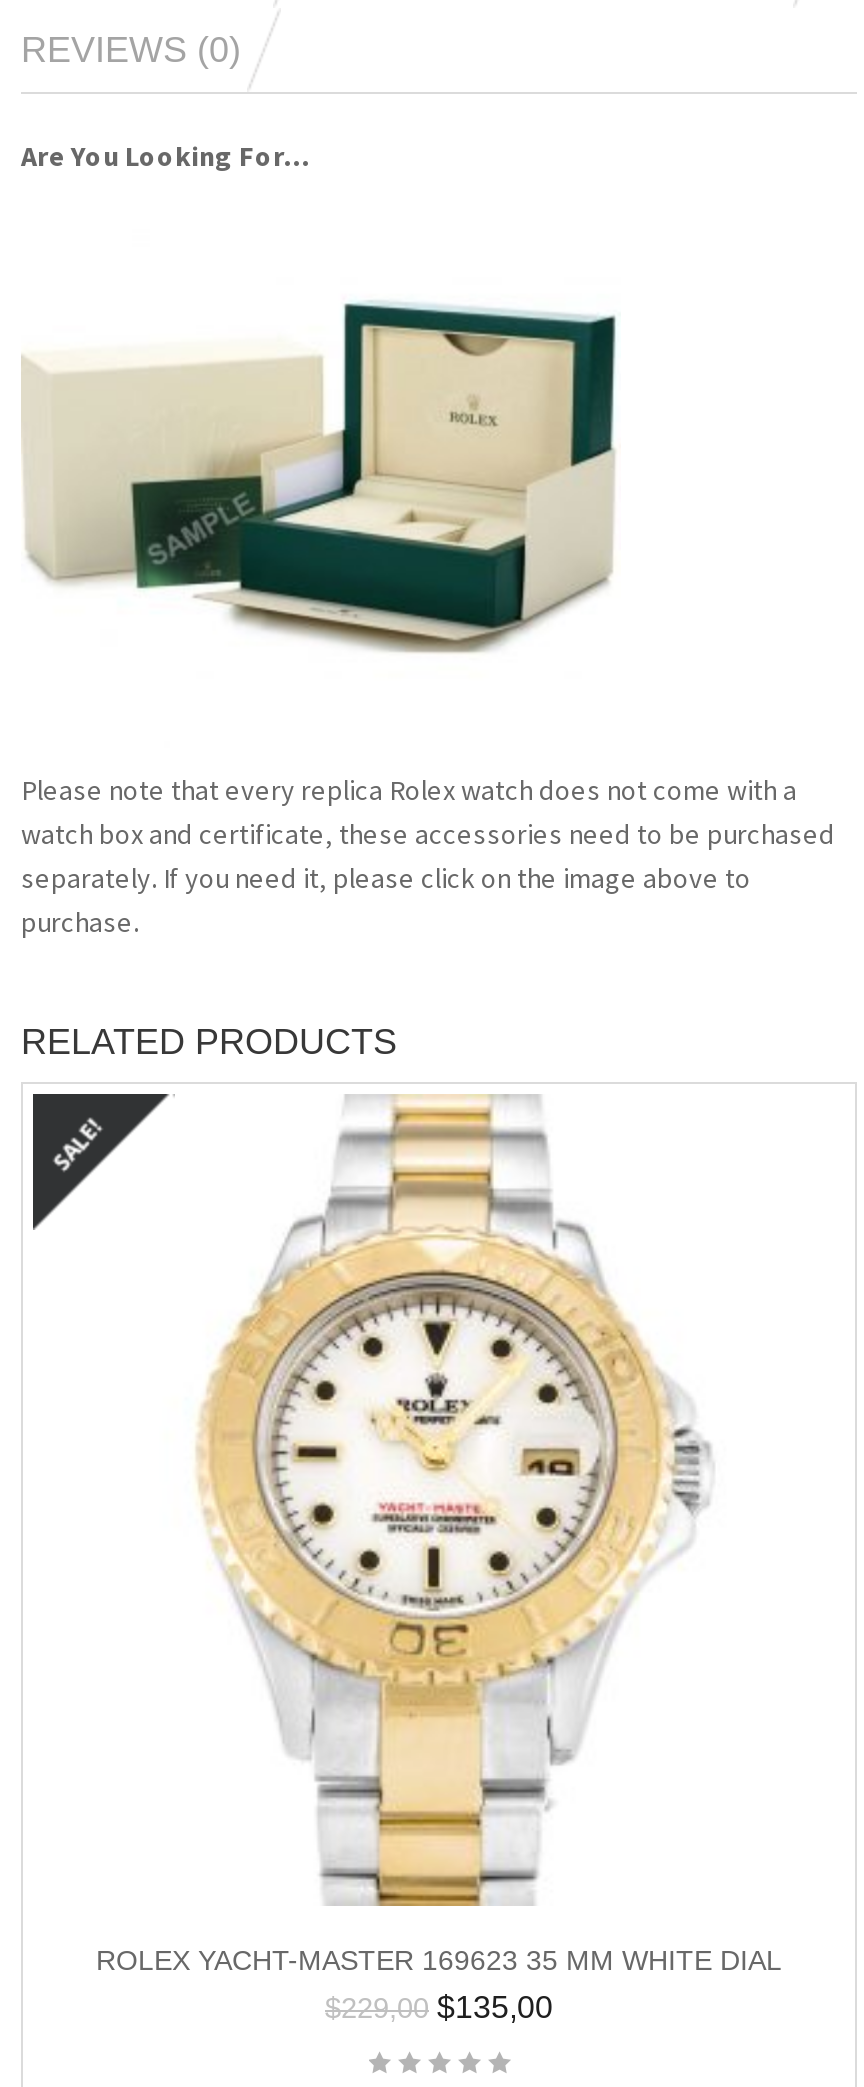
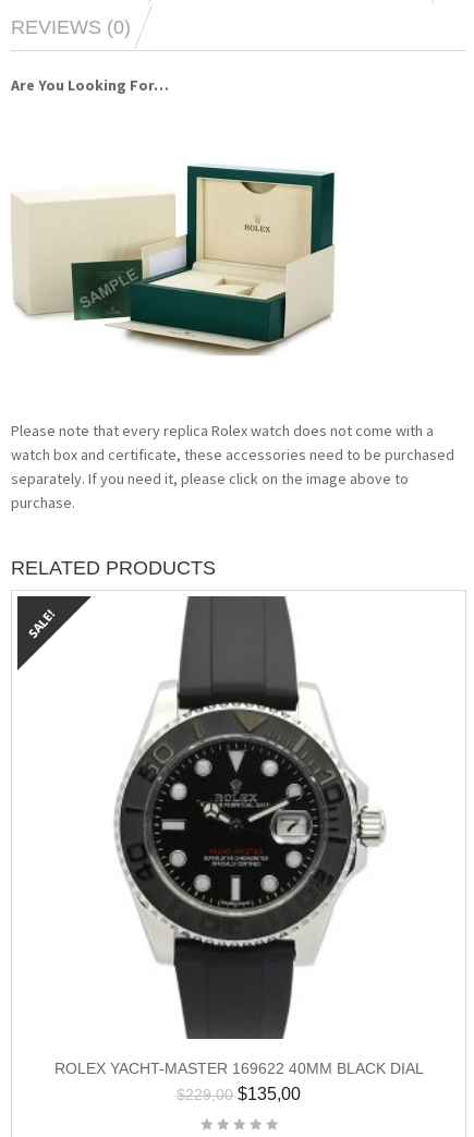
- [image]
- ROLEX YACHT-MASTER 169623 35 MM WHITE DIAL
+ [image]
+ ROLEX YACHT-MASTER 169622 40MM BLACK DIAL
